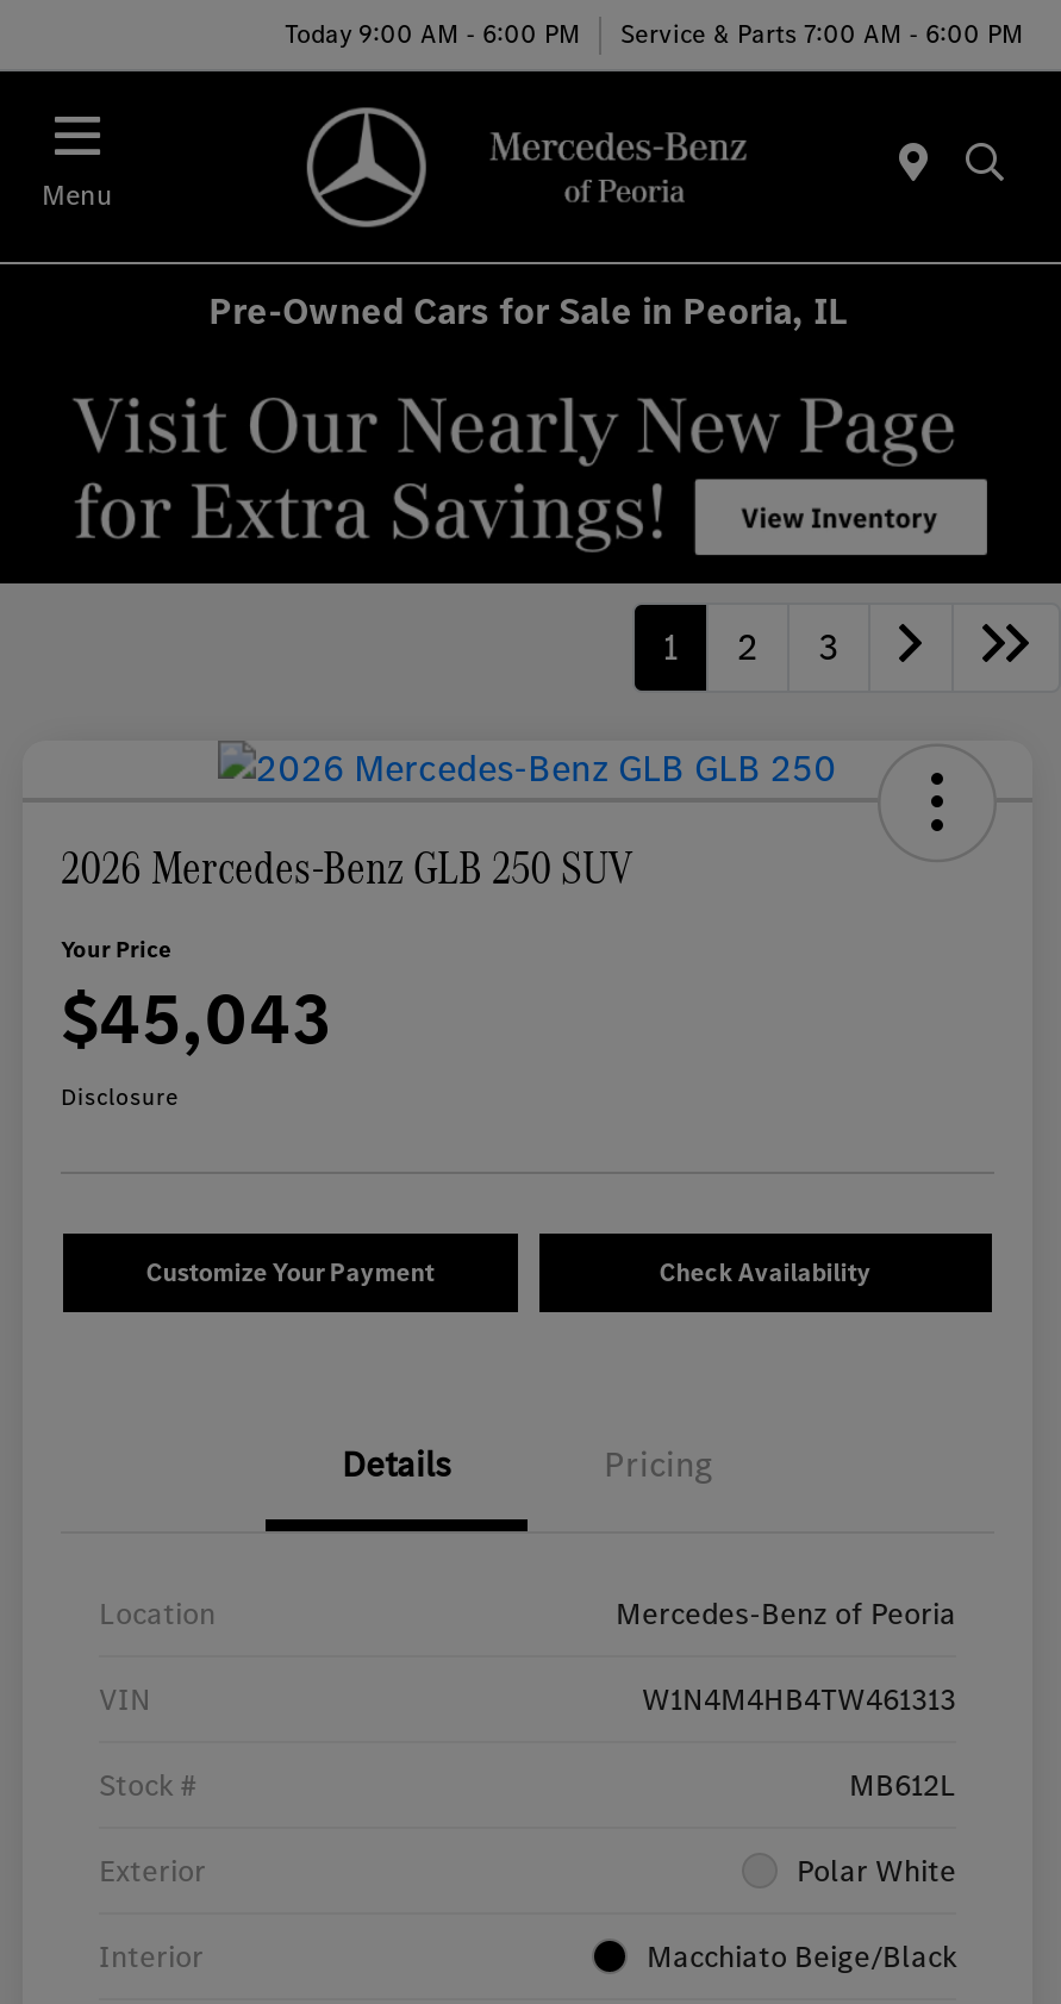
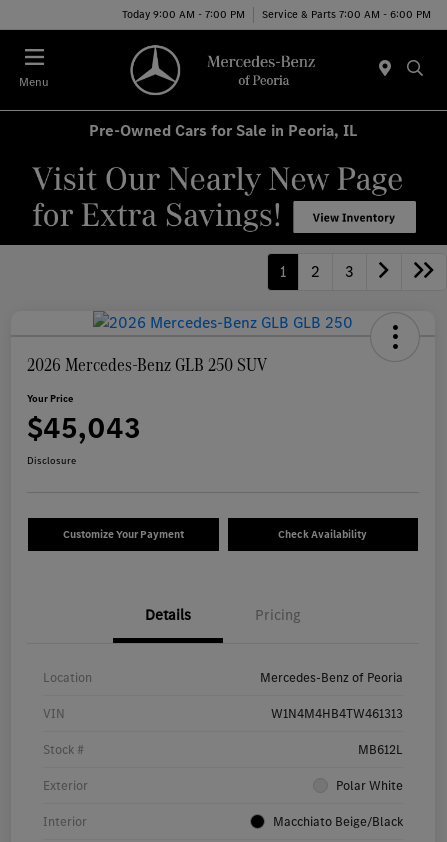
- Today 9:00 AM - 6:00 PM Service & Parts 7:00 AM - 6:00 PM
+ Today 9:00 AM - 7:00 PM Service & Parts 7:00 AM - 6:00 PM
